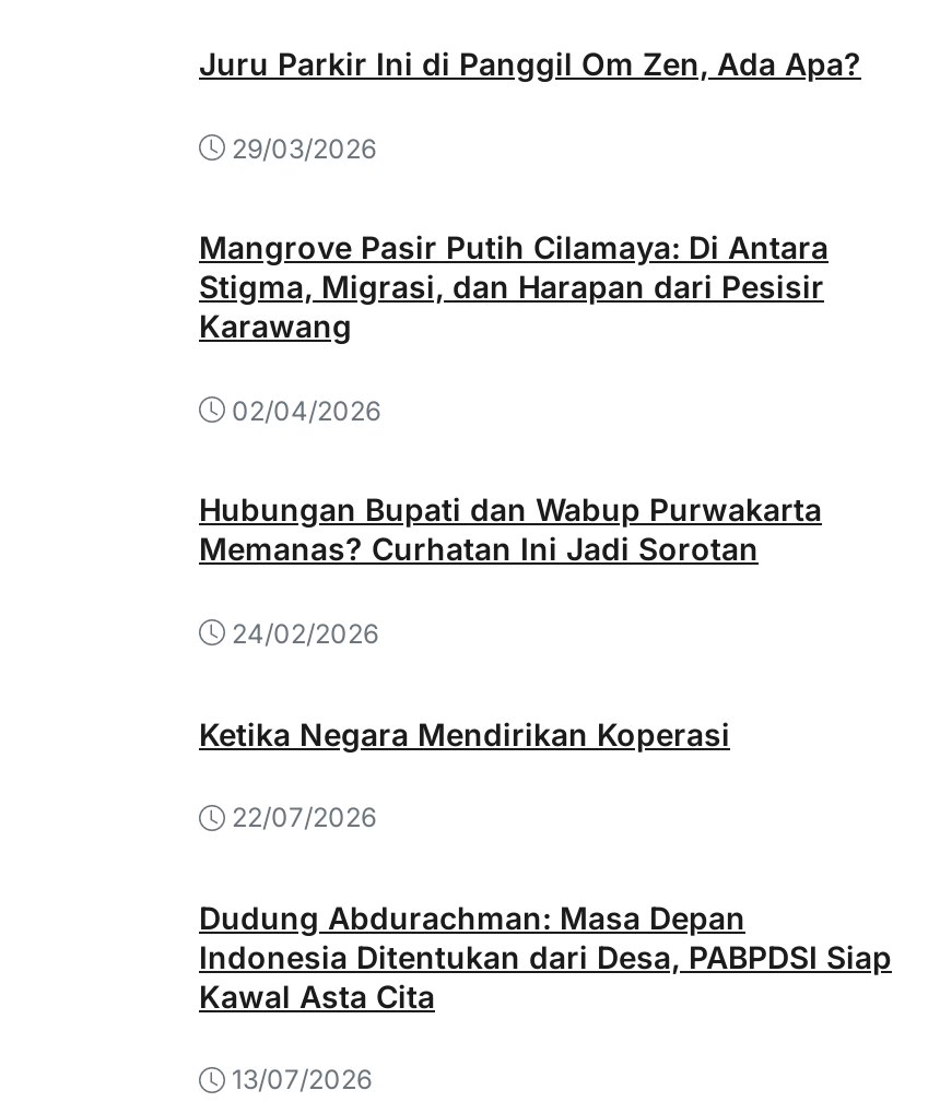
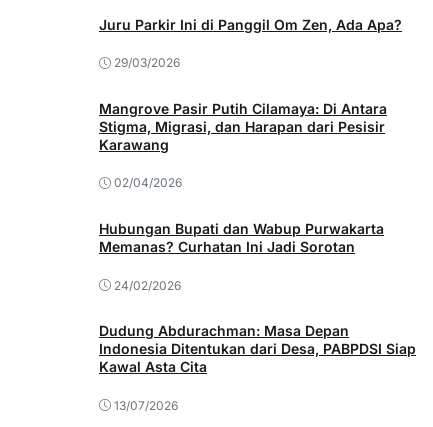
- Ketika Negara Mendirikan Koperasi
- 22/07/2026
